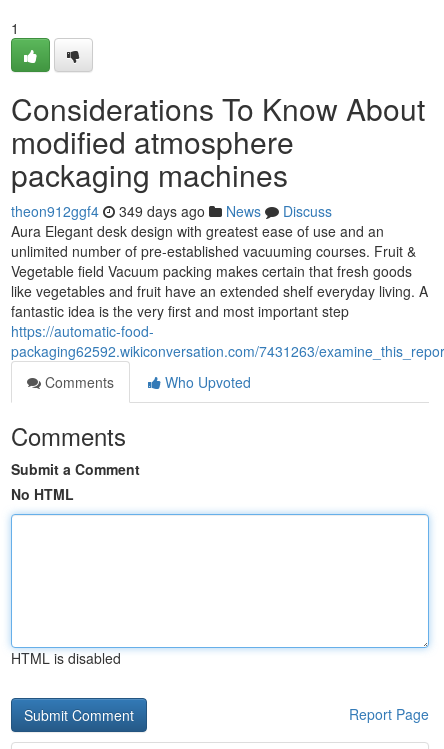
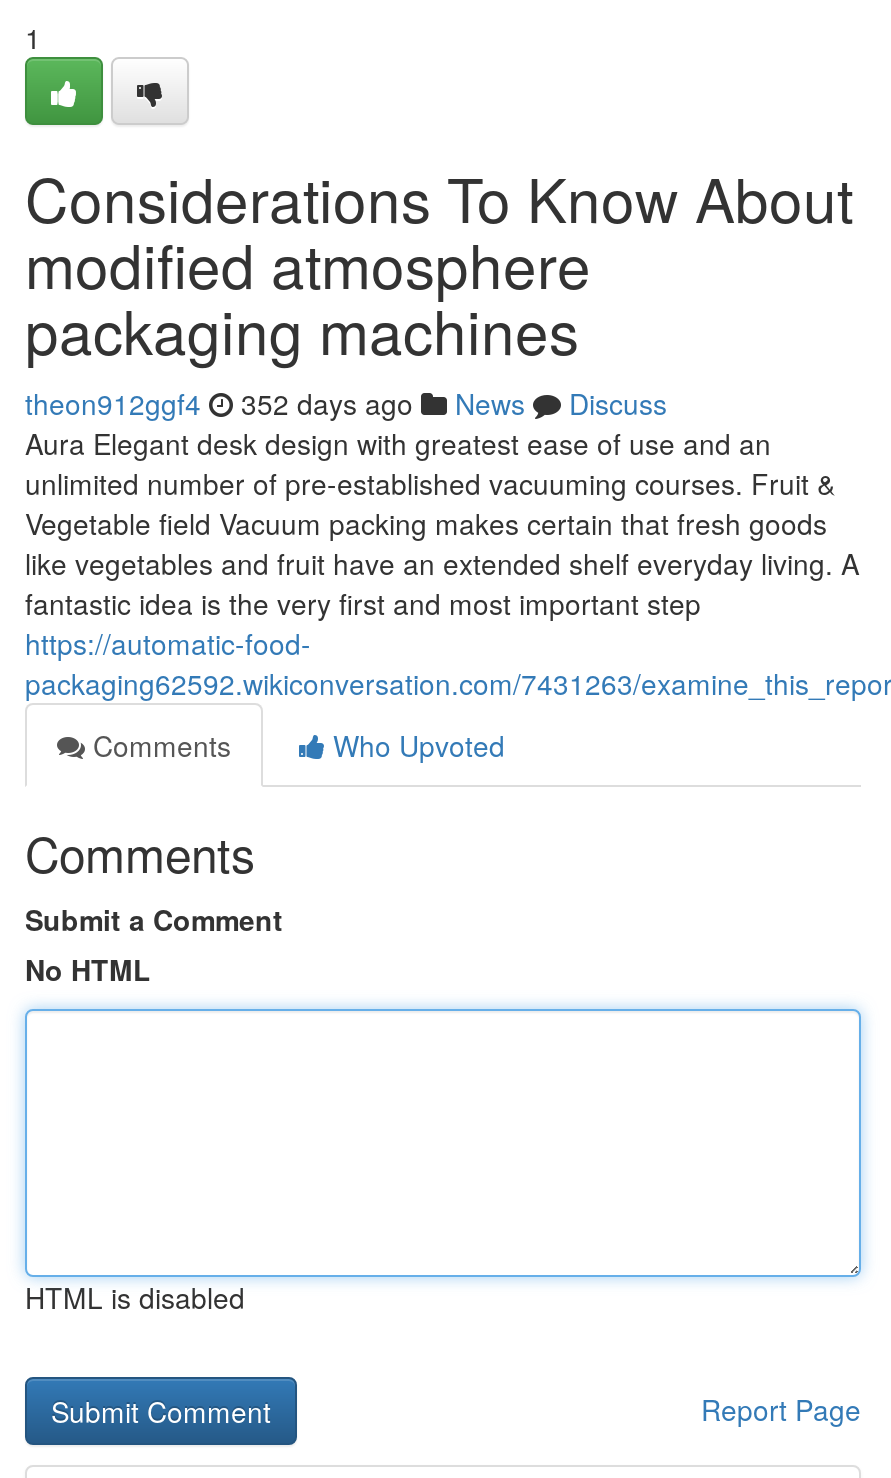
- theon912ggf4 349 days ago News Discuss
+ theon912ggf4 352 days ago News Discuss
